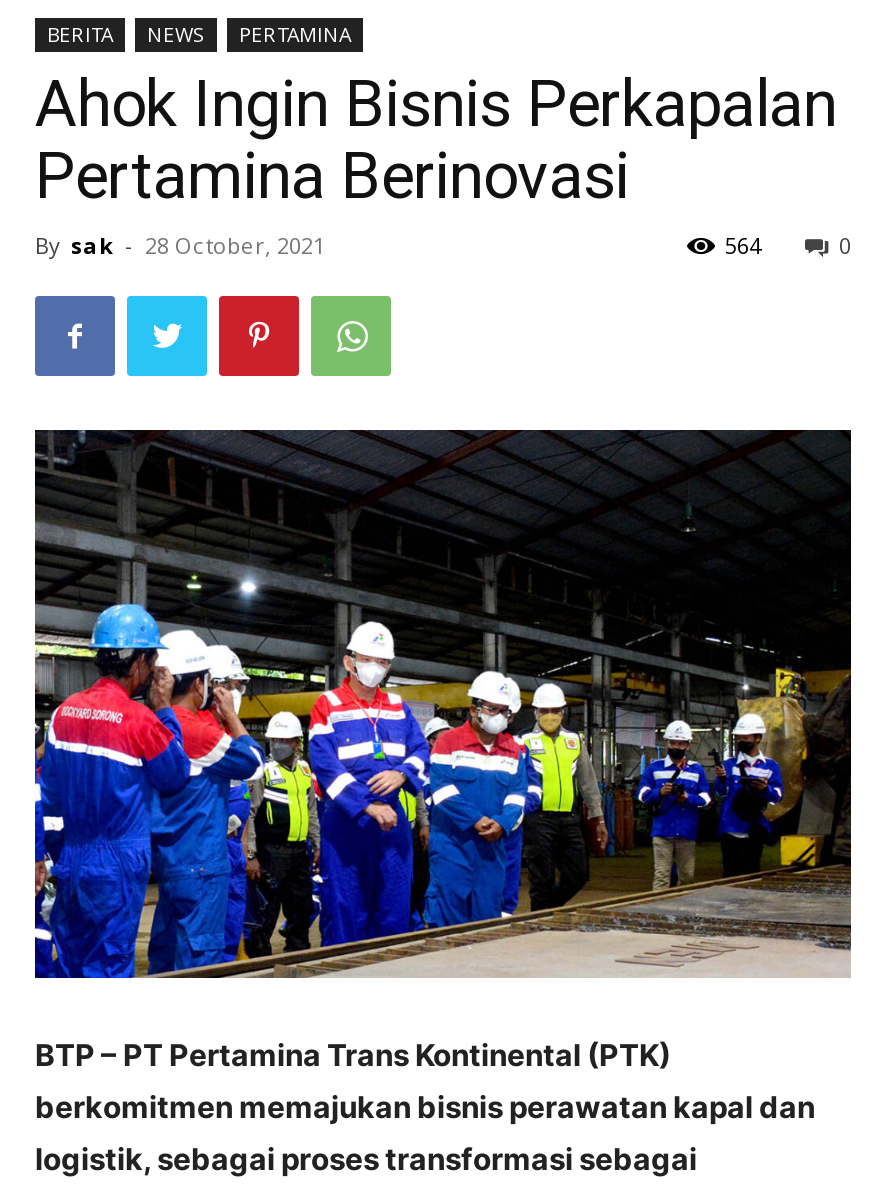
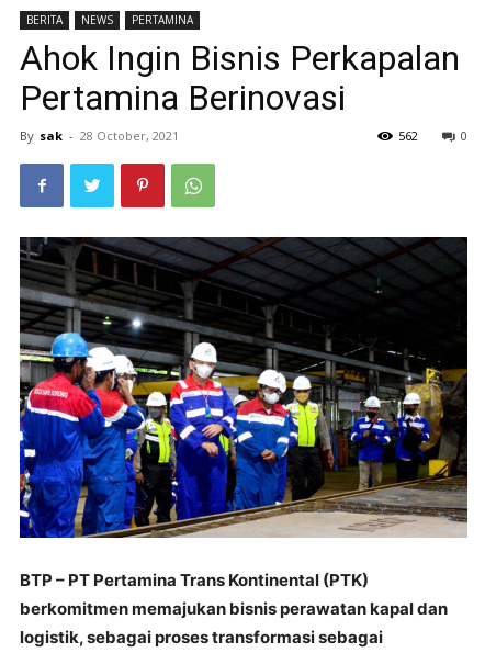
- 564
+ 562
